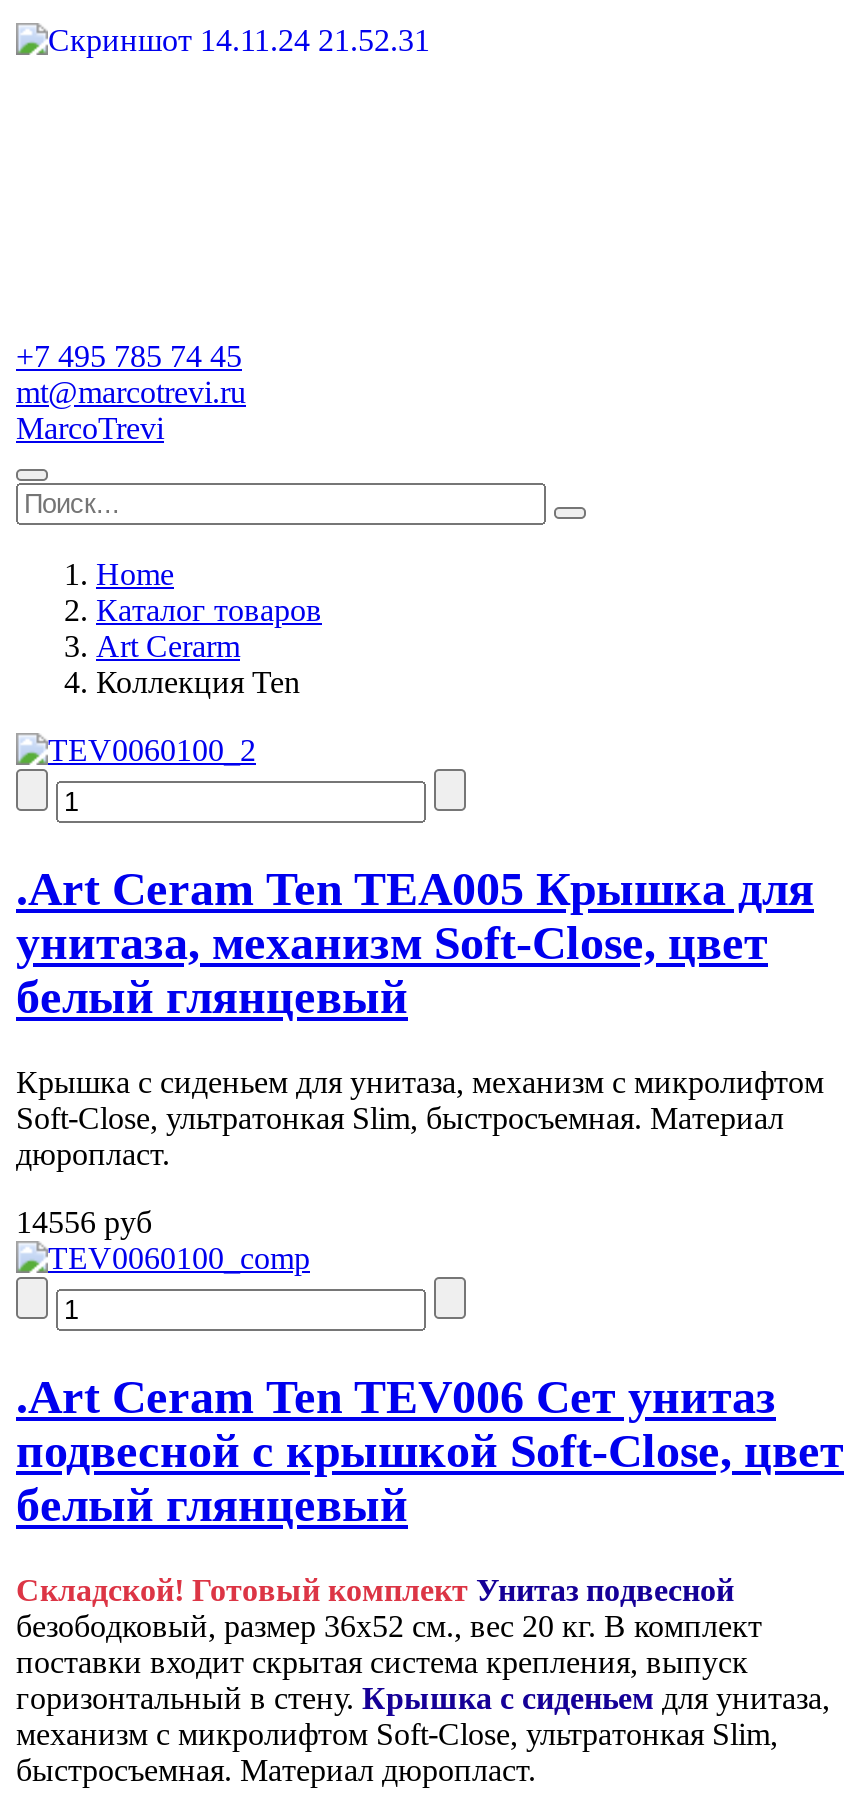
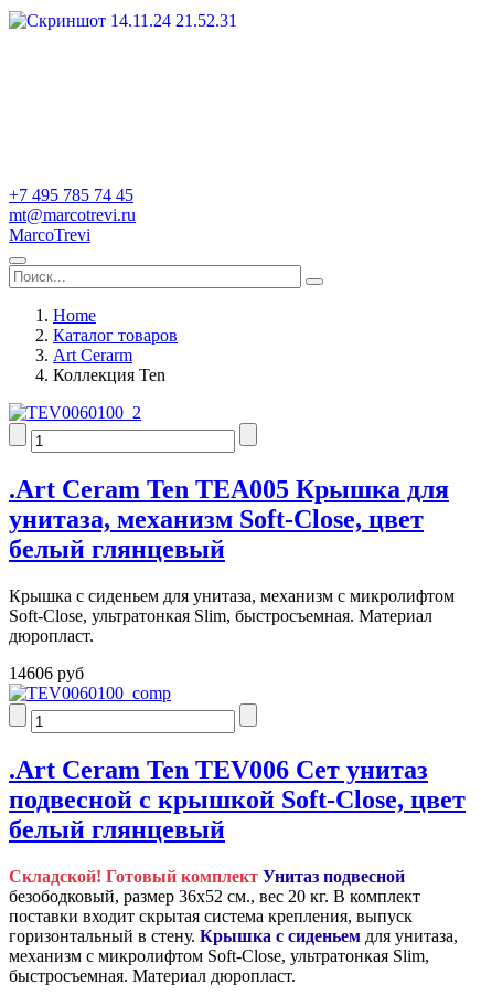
- 14556 руб
+ 14606 руб
